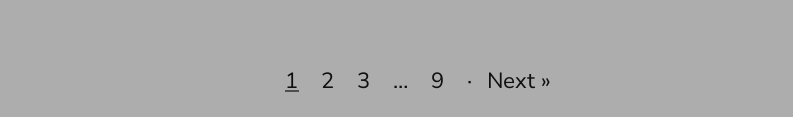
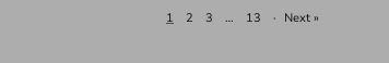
- 9
+ 13
